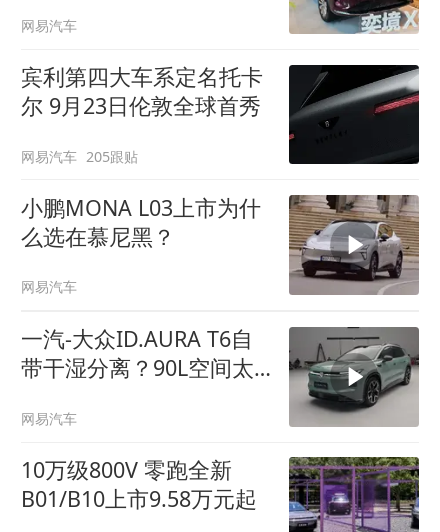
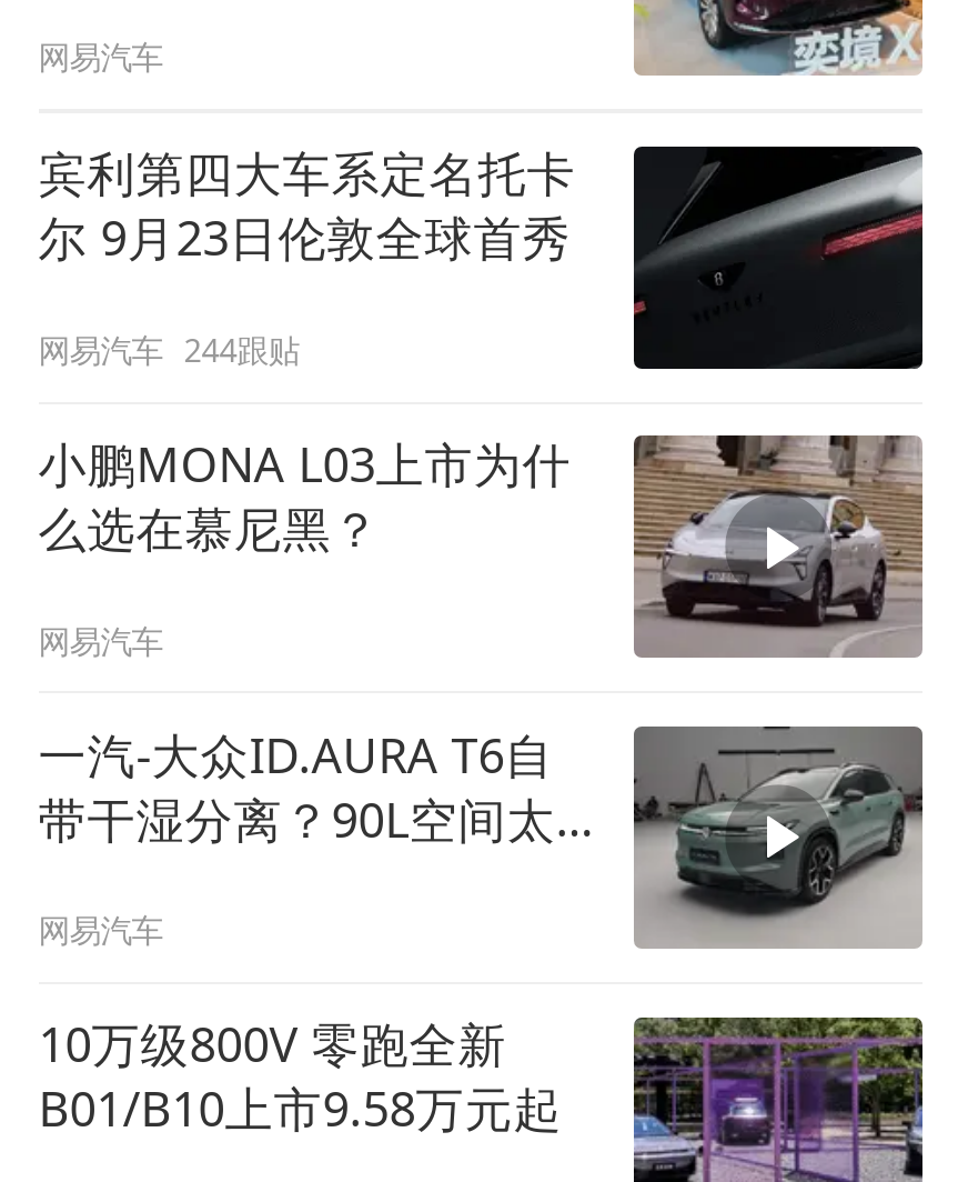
- 网易汽车 205跟贴
+ 网易汽车 244跟贴
